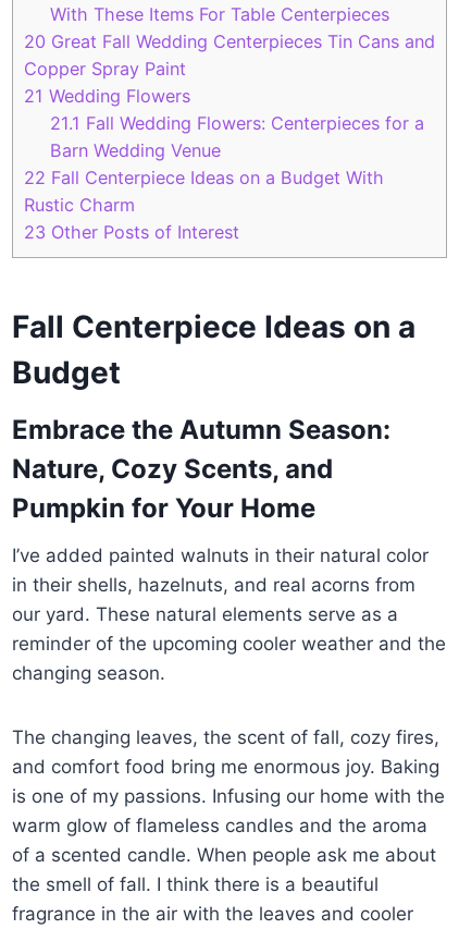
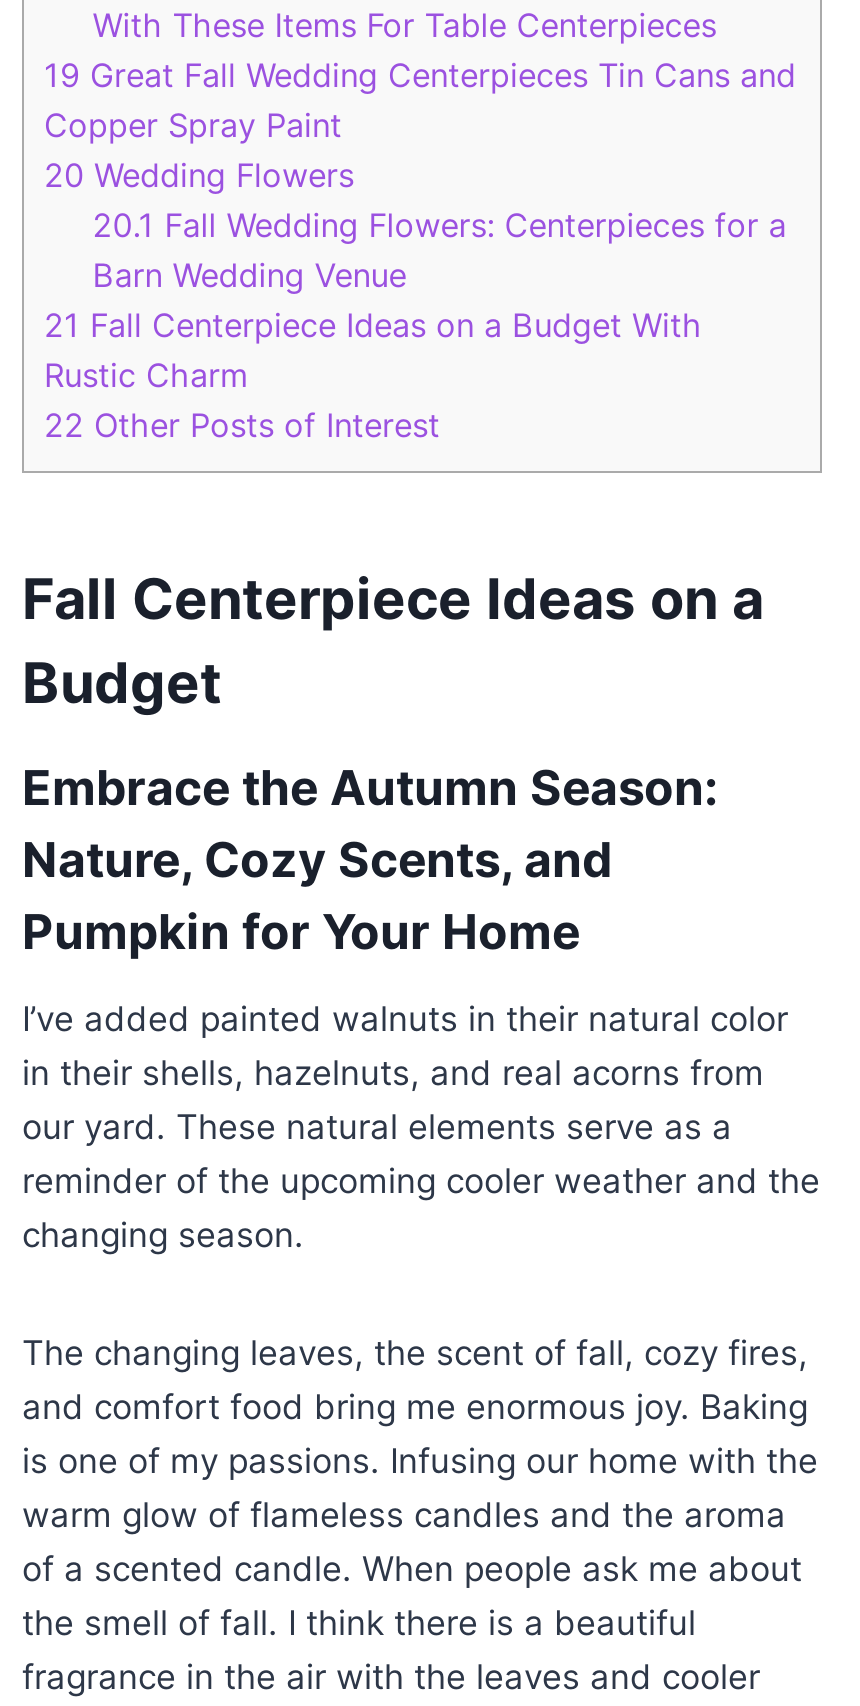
- 20 Great Fall Wedding Centerpieces Tin Cans and
+ 19 Great Fall Wedding Centerpieces Tin Cans and

- 21 Wedding Flowers
+ 20 Wedding Flowers

- 21.1 Fall Wedding Flowers: Centerpieces for a
+ 20.1 Fall Wedding Flowers: Centerpieces for a

- 22 Fall Centerpiece Ideas on a Budget With
+ 21 Fall Centerpiece Ideas on a Budget With

- 23 Other Posts of Interest
+ 22 Other Posts of Interest
